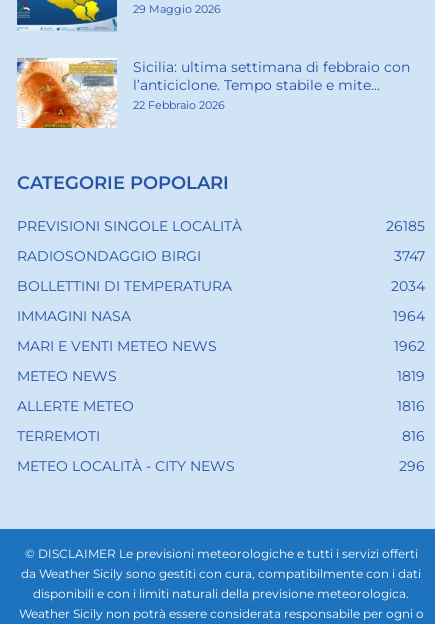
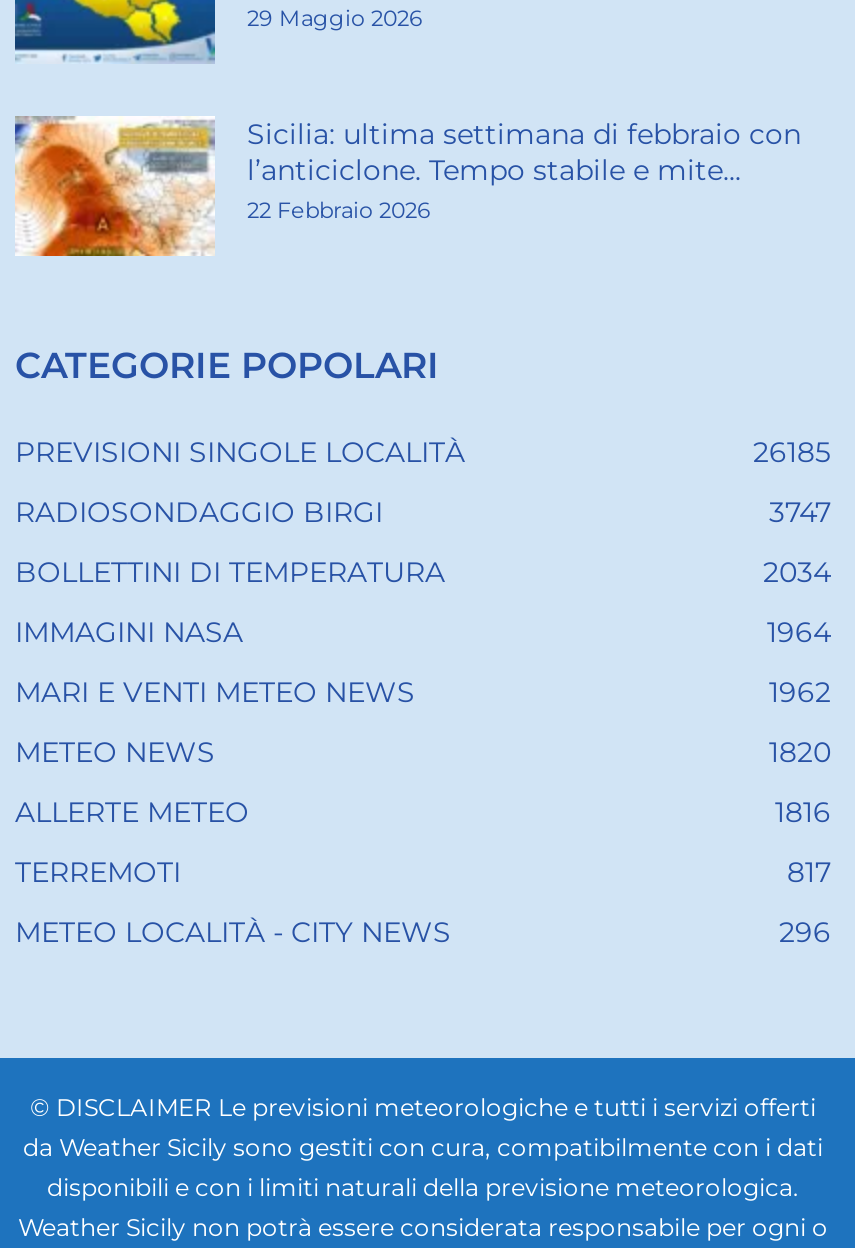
- 1819
+ 1820

- 816
+ 817
